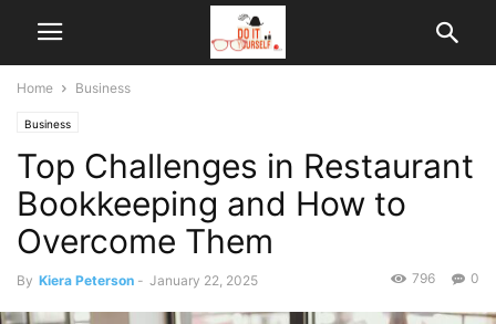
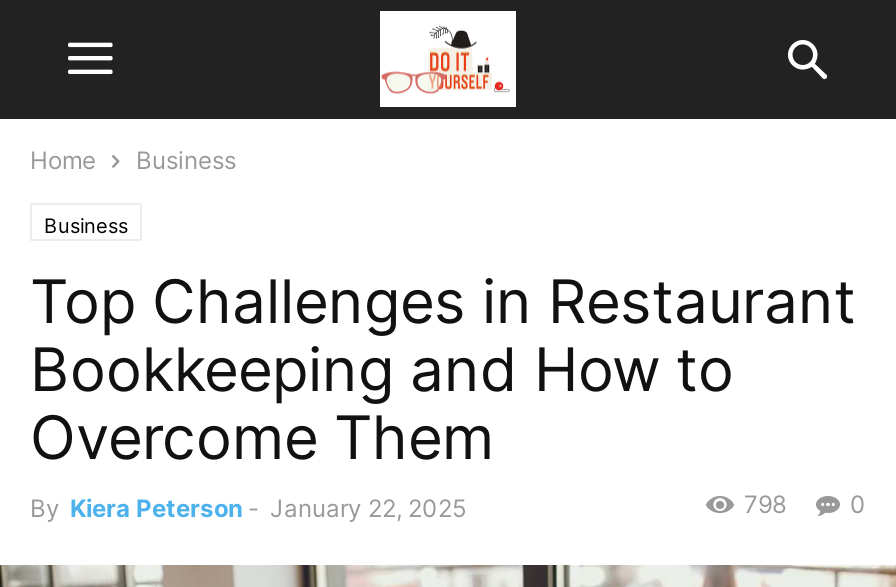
- 796
+ 798
